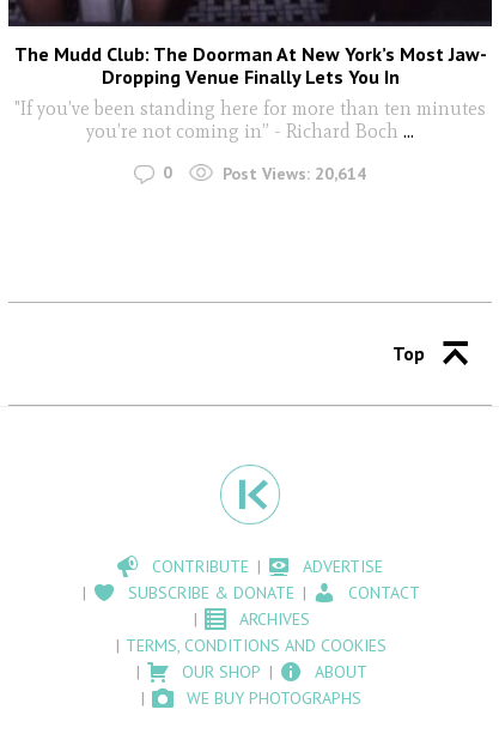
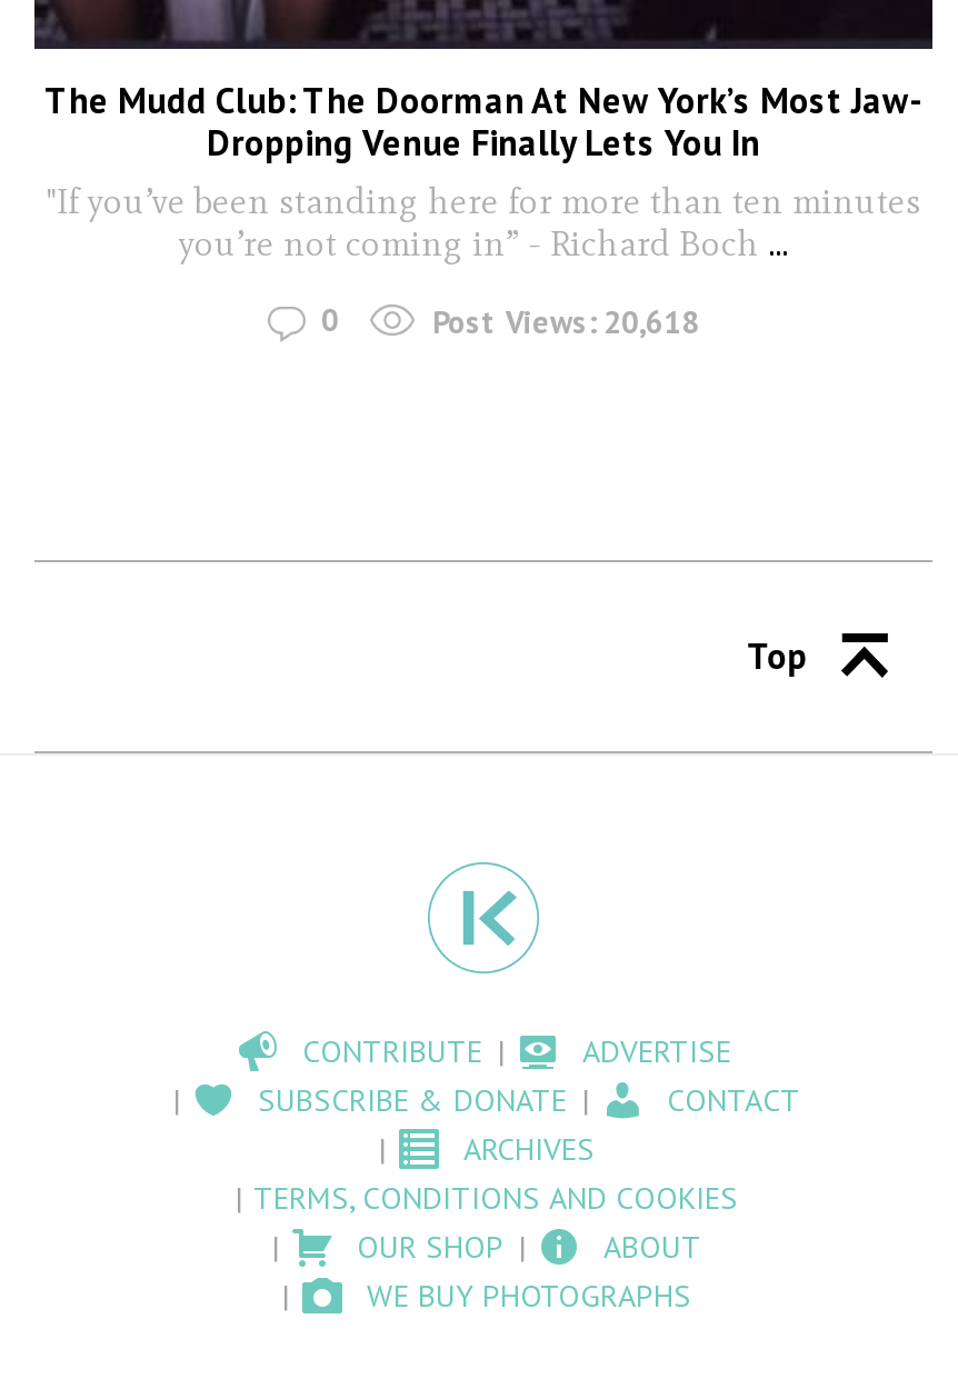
- Post Views: 20,614
+ Post Views: 20,618
